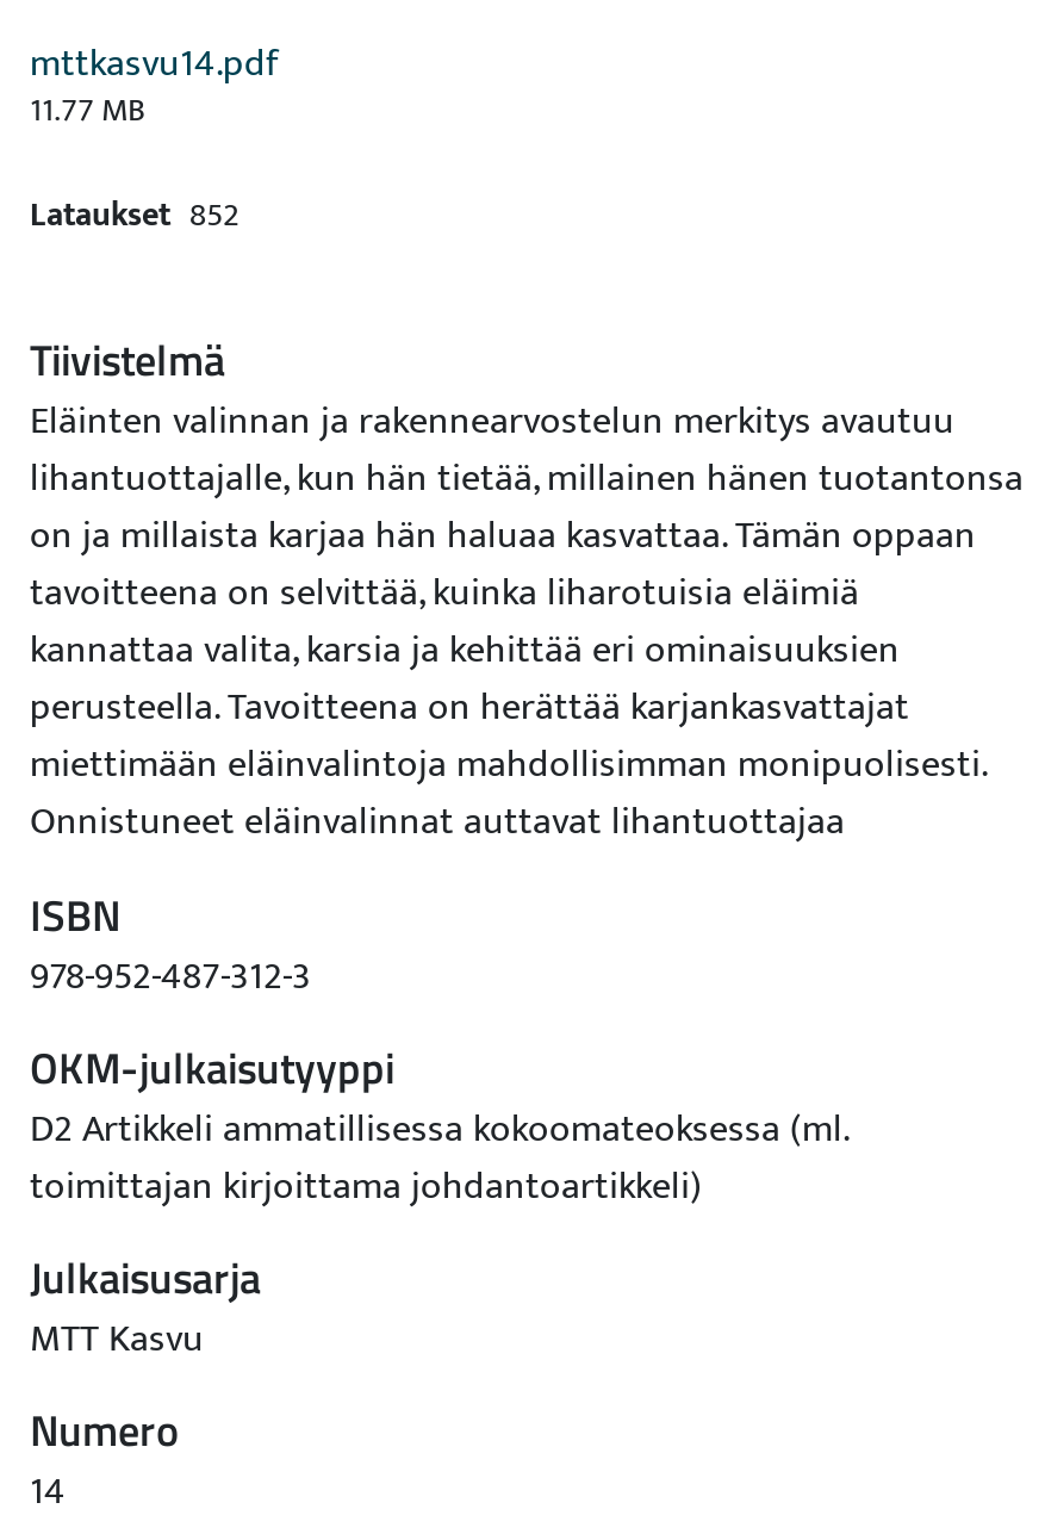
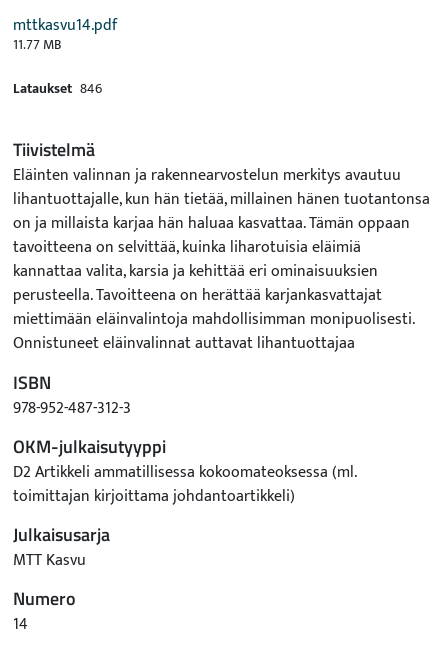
- Lataukset 852
+ Lataukset 846
